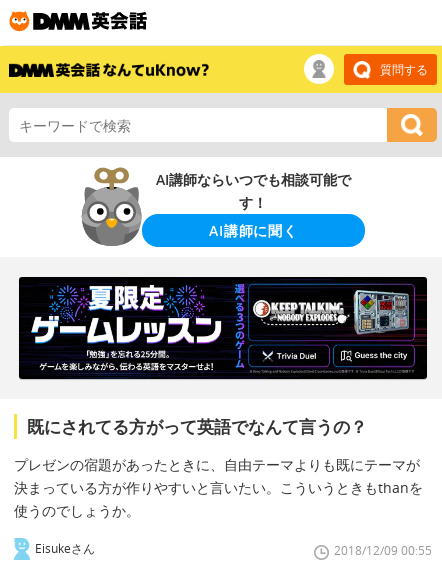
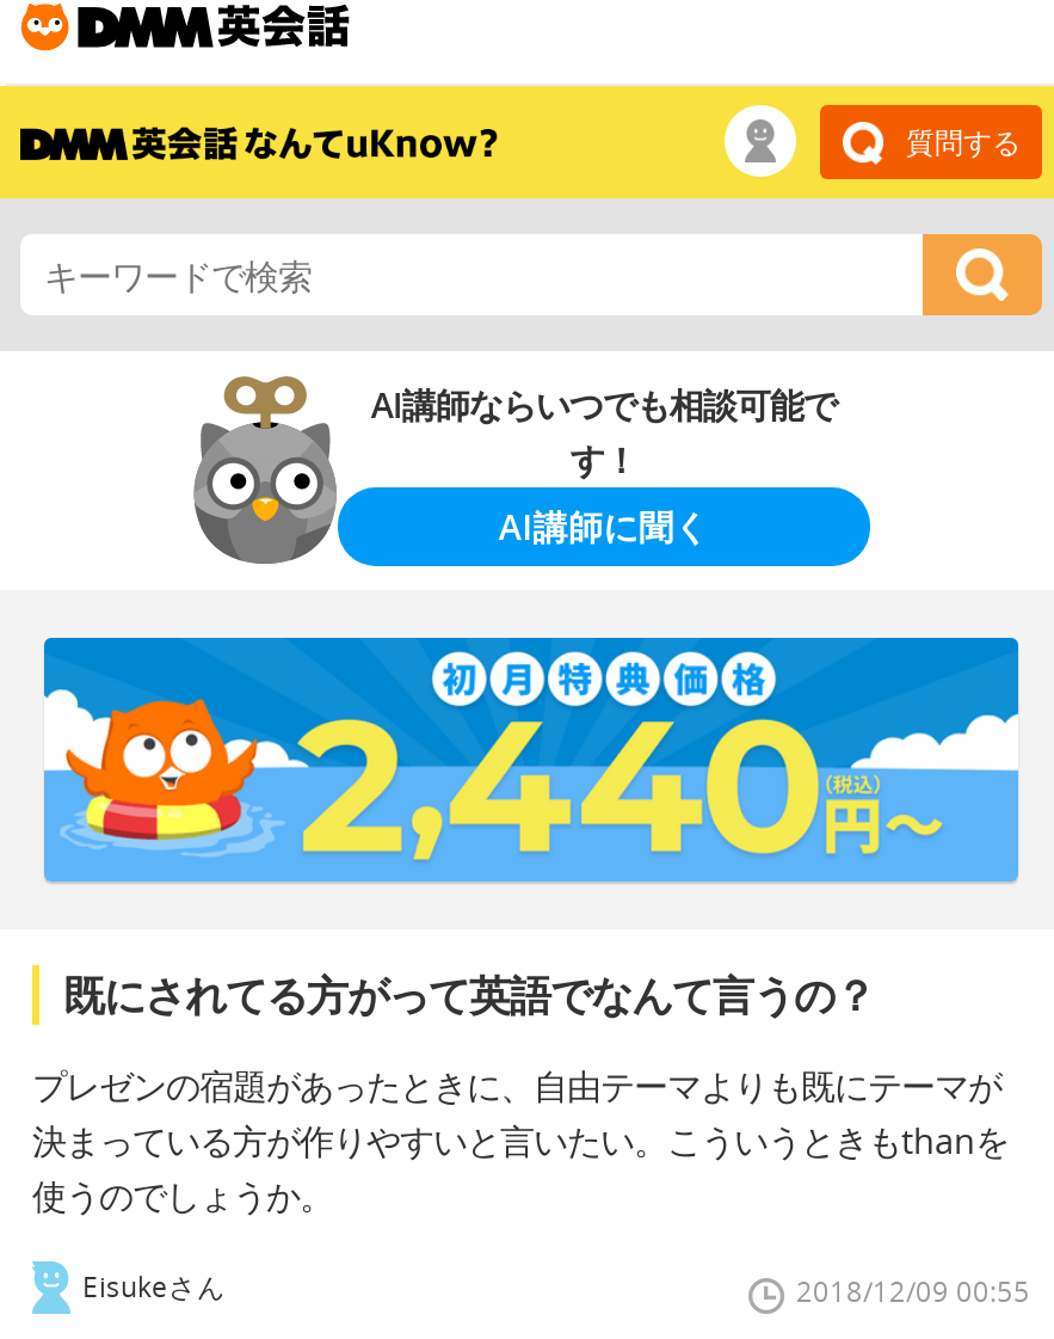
- [image]
+ [image]
